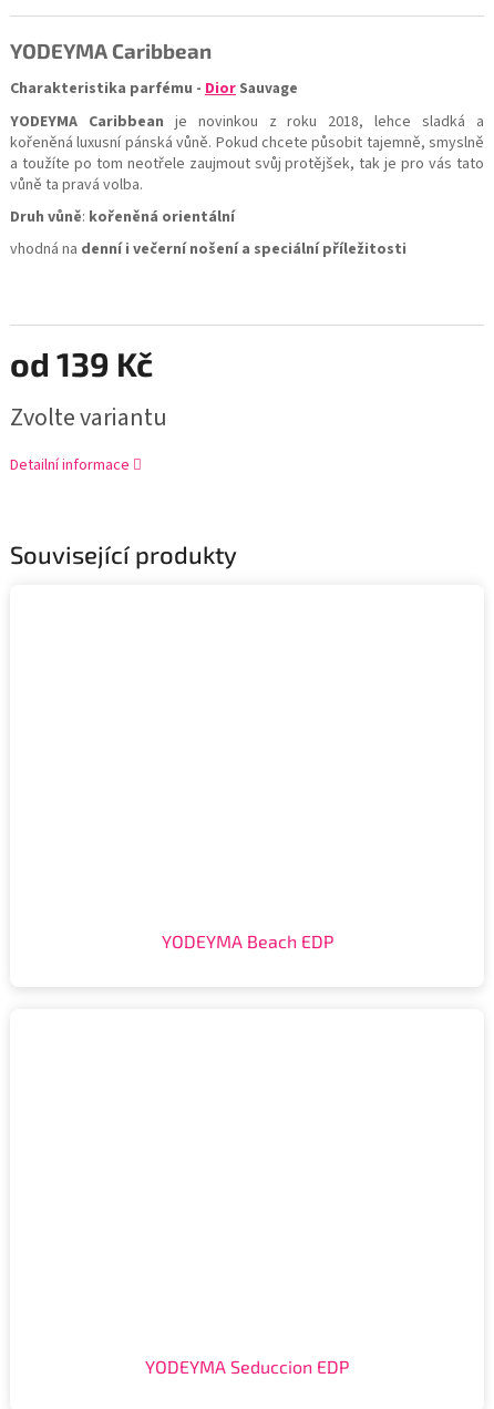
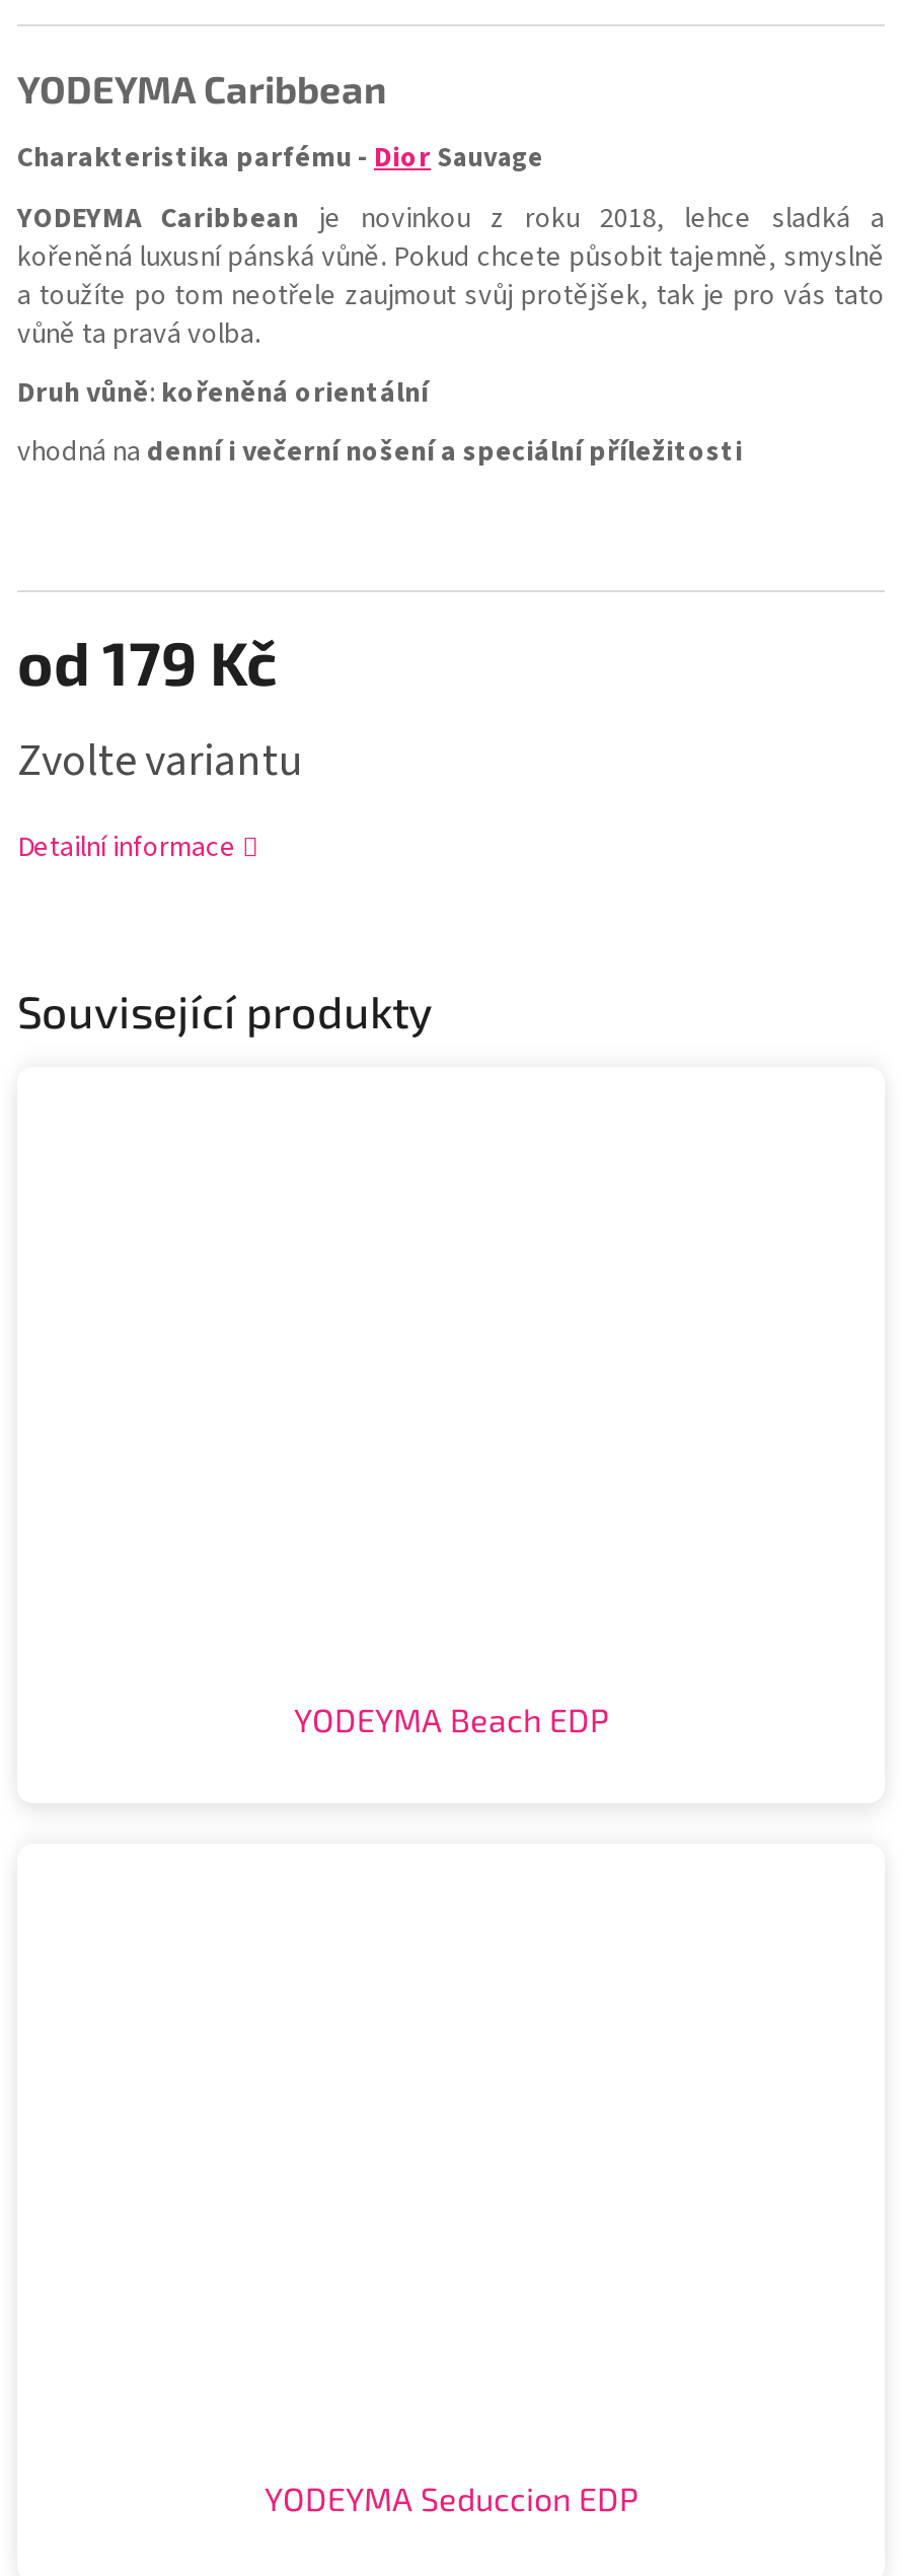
- od 139 Kč
+ od 179 Kč
